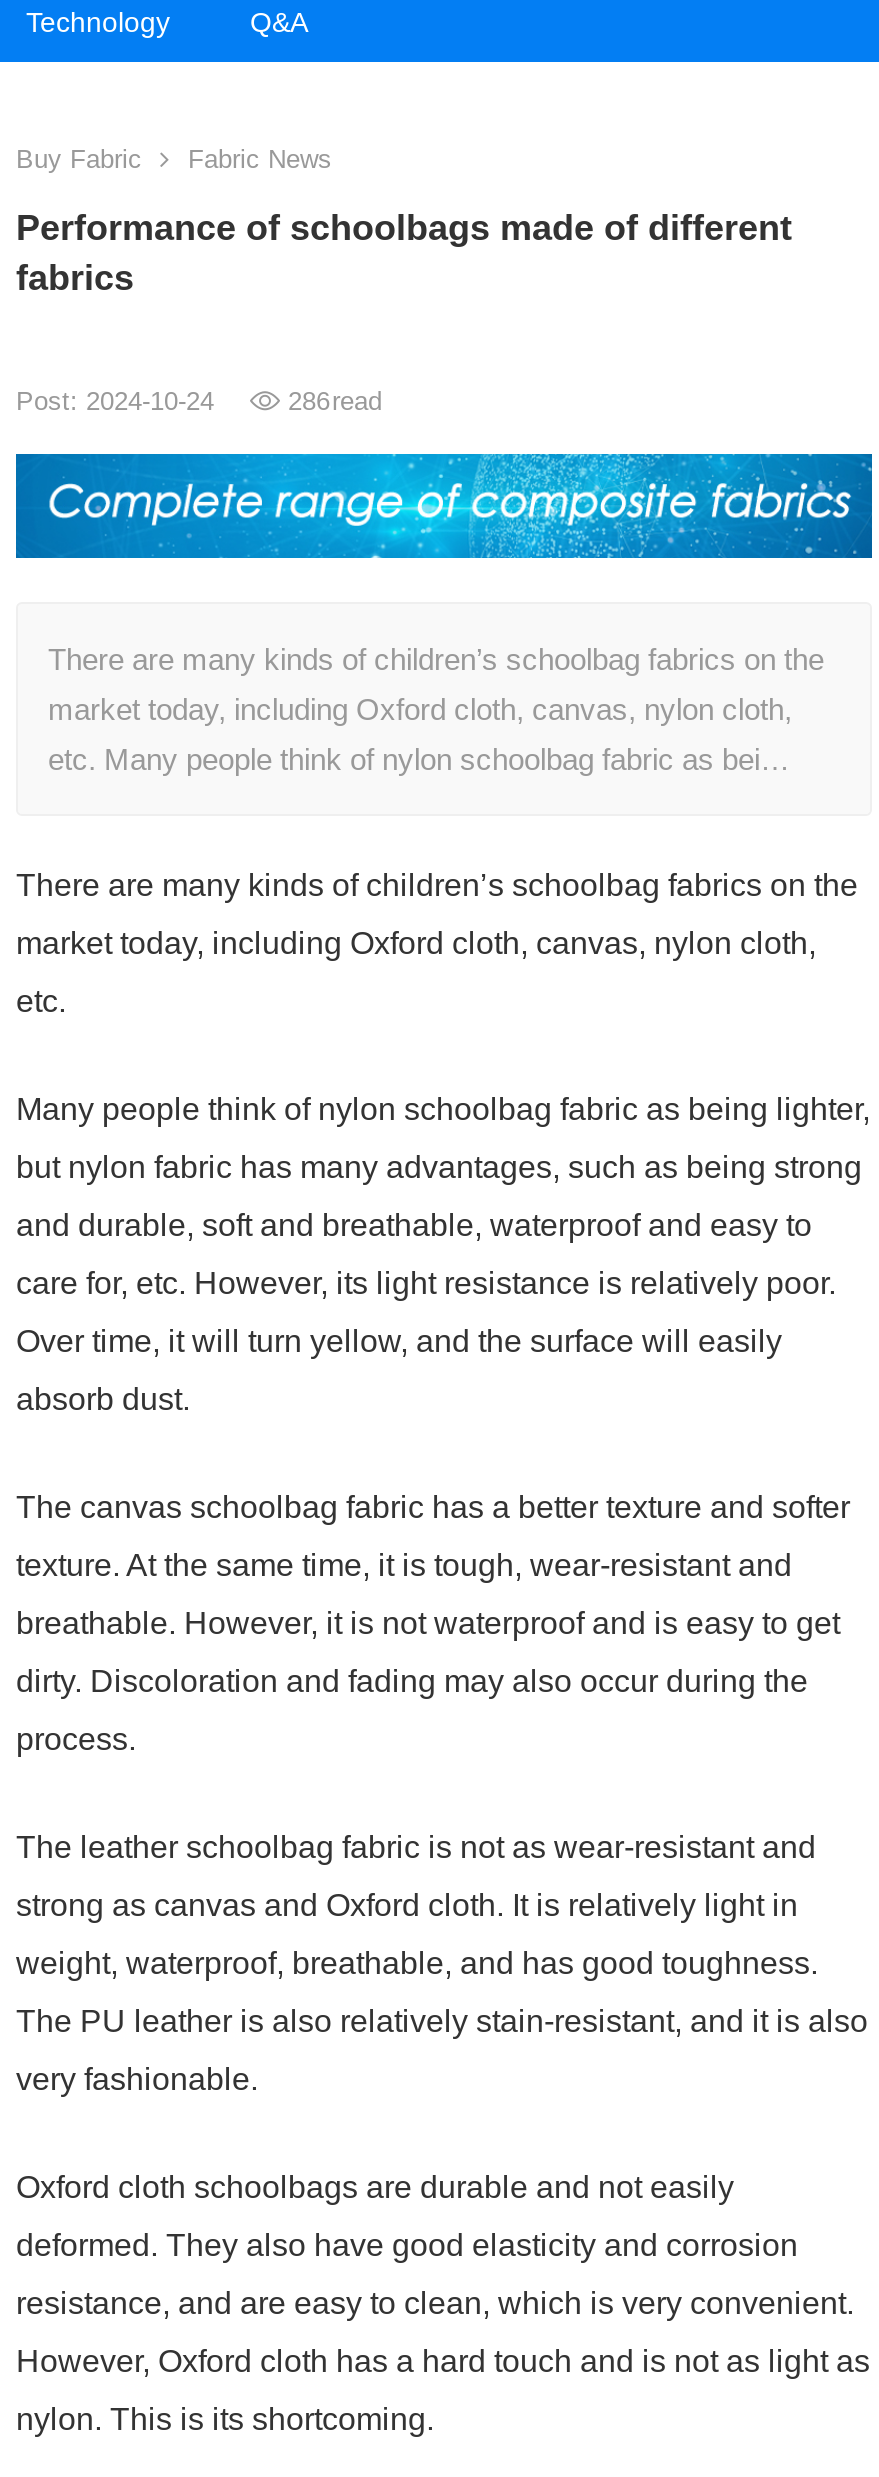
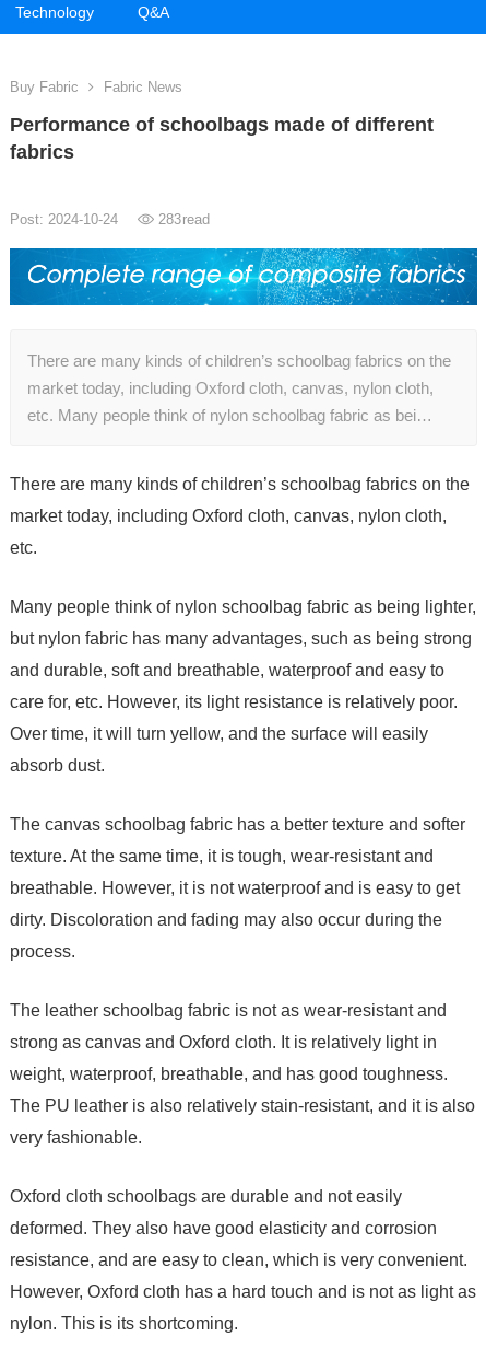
- Post: 2024-10-24 286read
+ Post: 2024-10-24 283read
